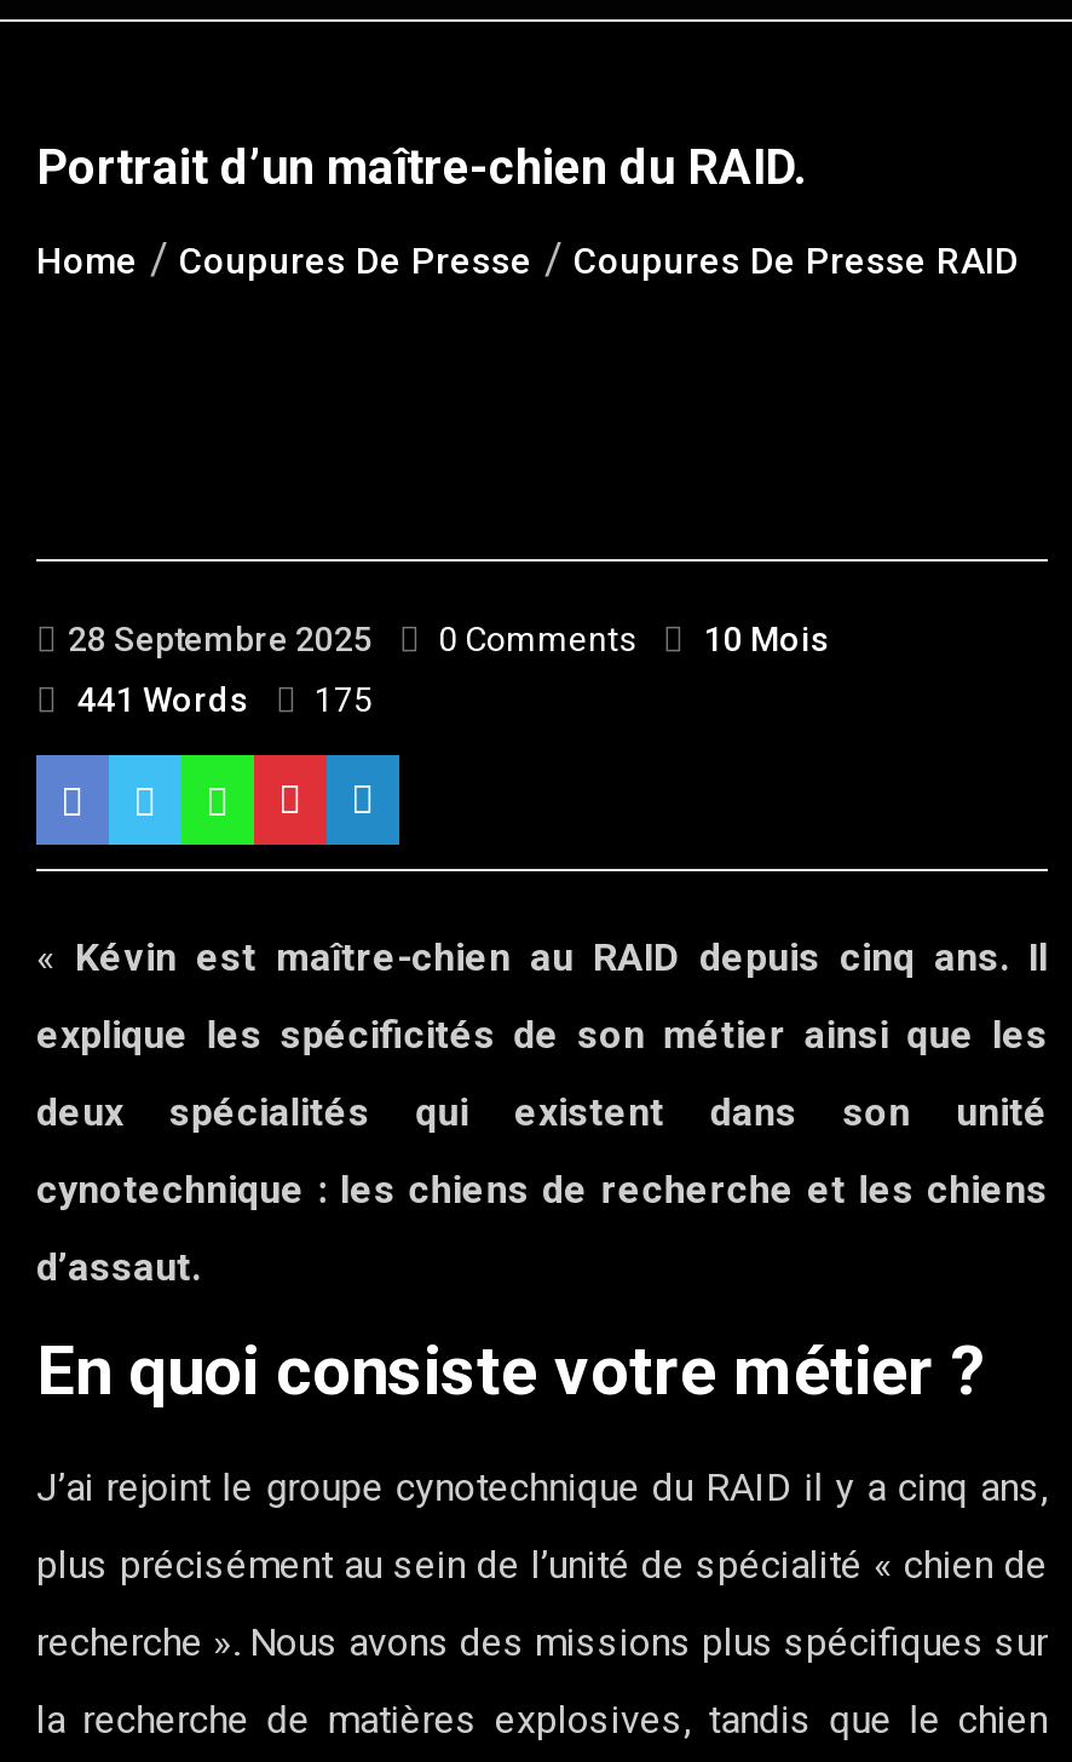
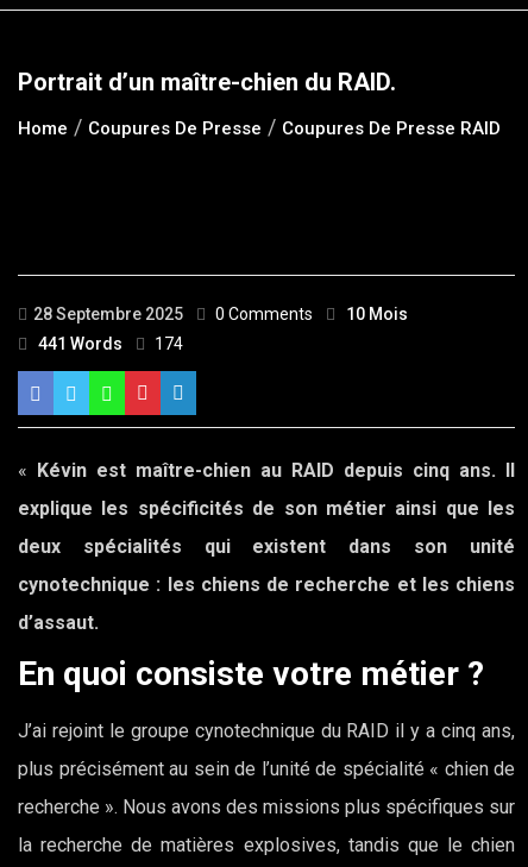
- 441 Words 175
+ 441 Words 174
